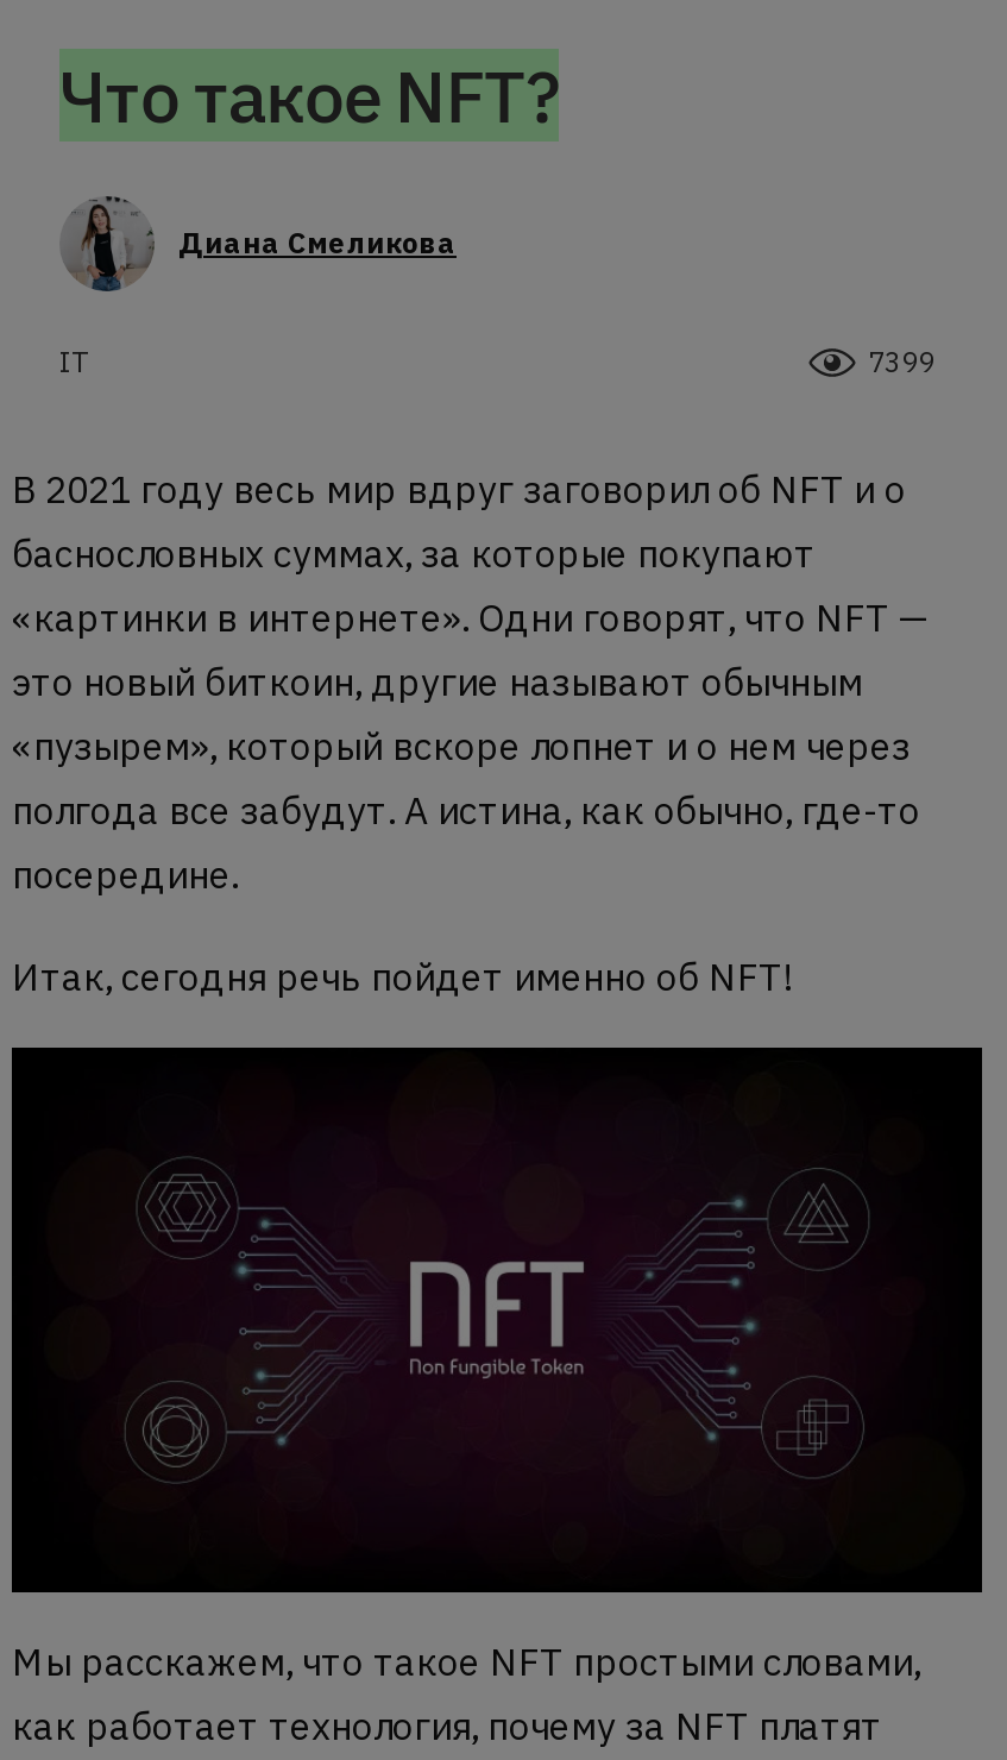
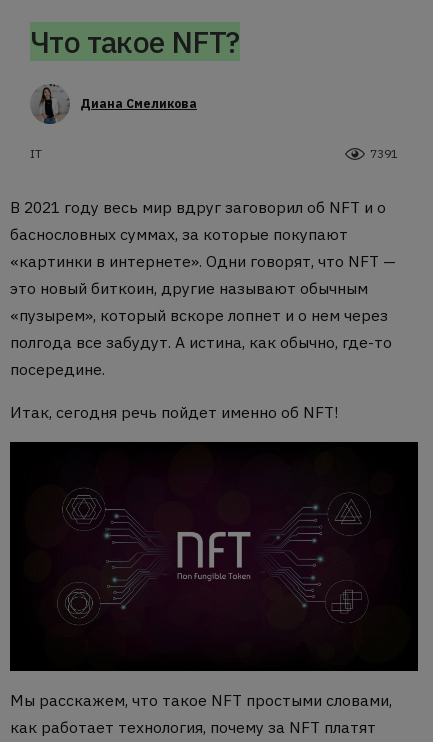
- 7399
+ 7391
